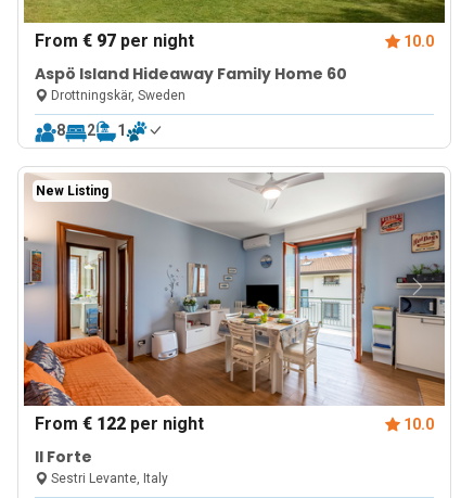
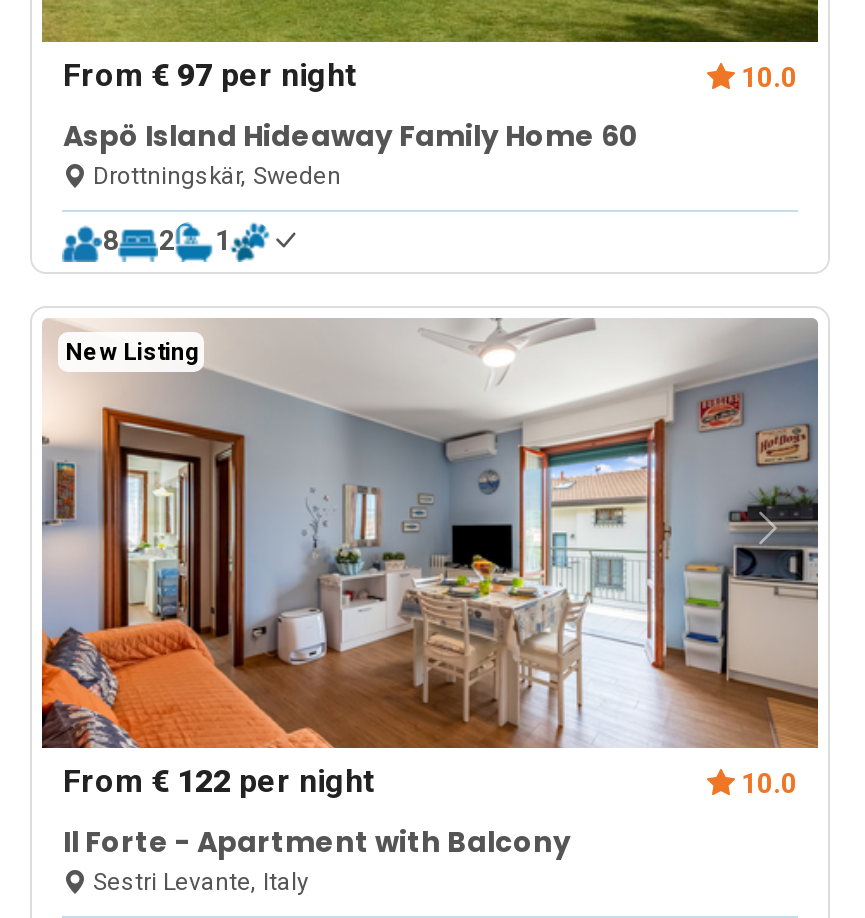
- Il Forte
+ Il Forte - Apartment with Balcony
